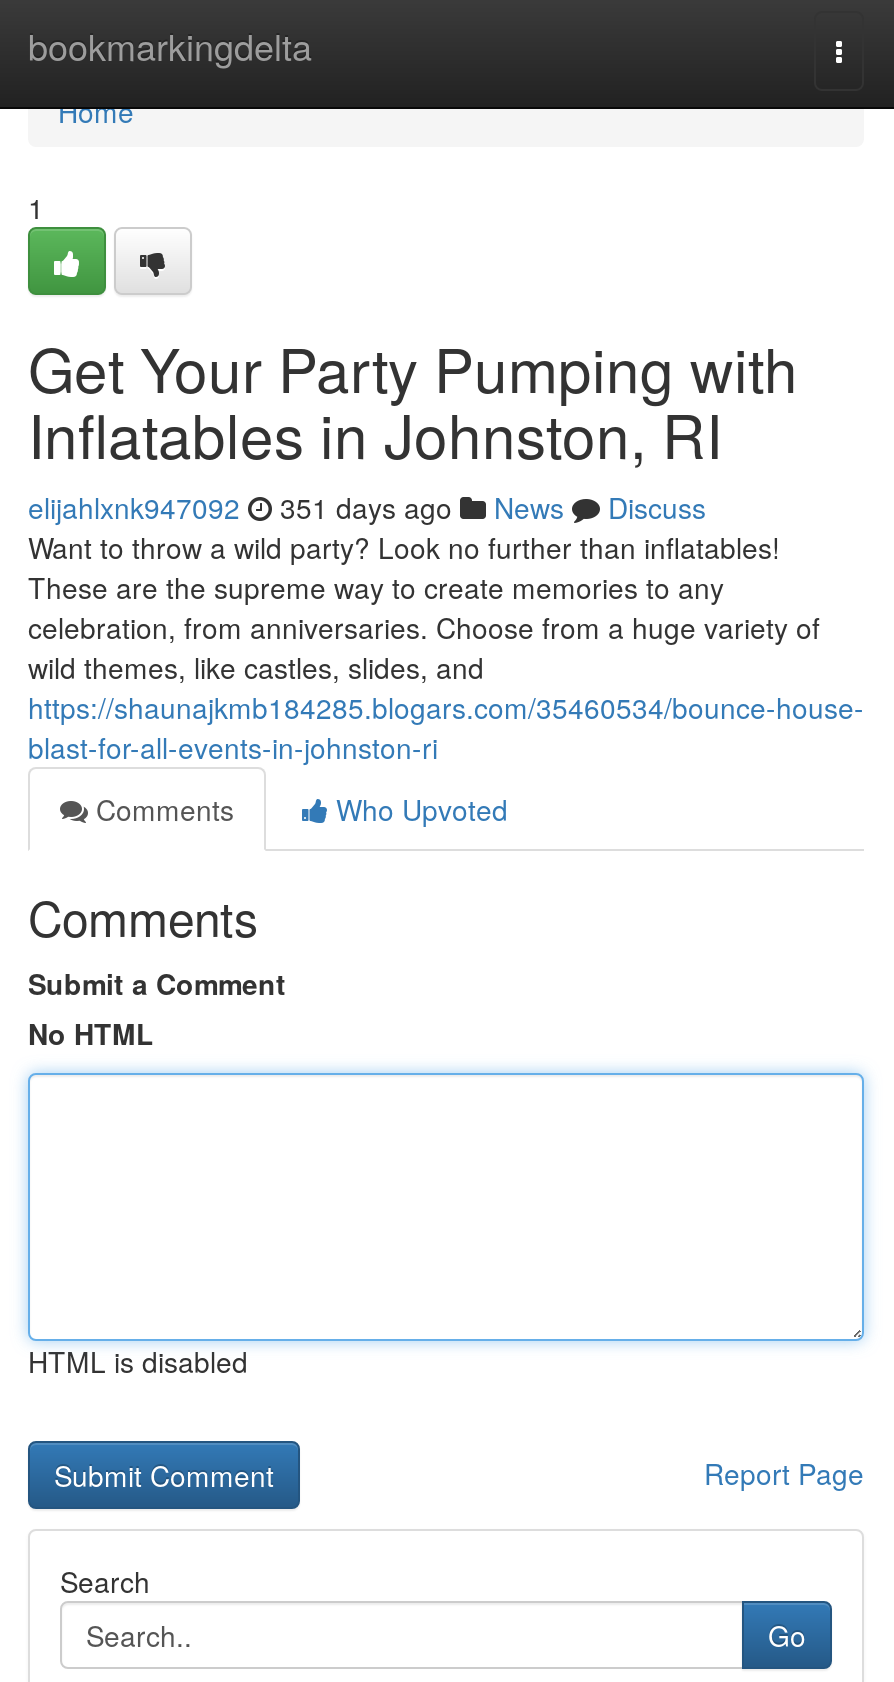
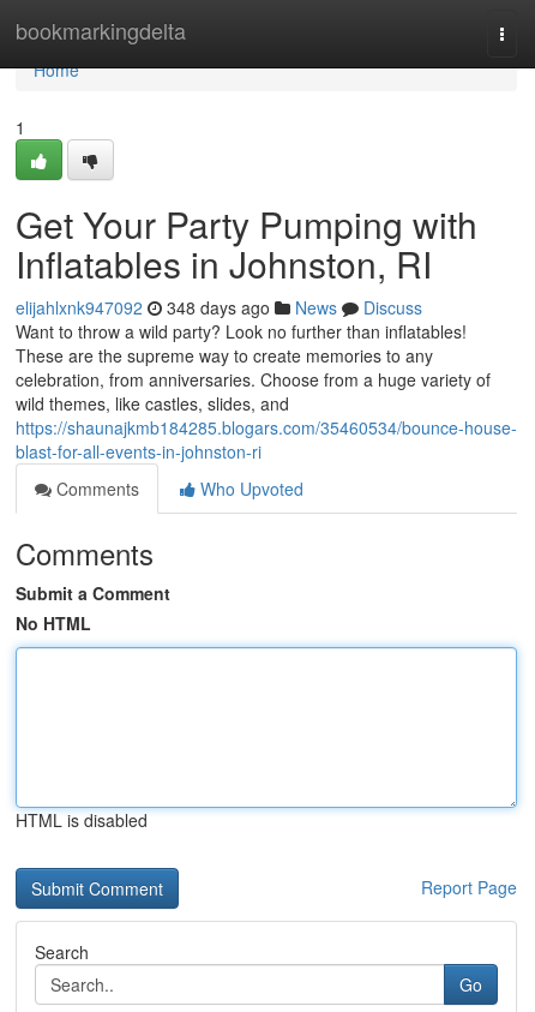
- elijahlxnk947092 351 days ago News Discuss
+ elijahlxnk947092 348 days ago News Discuss
